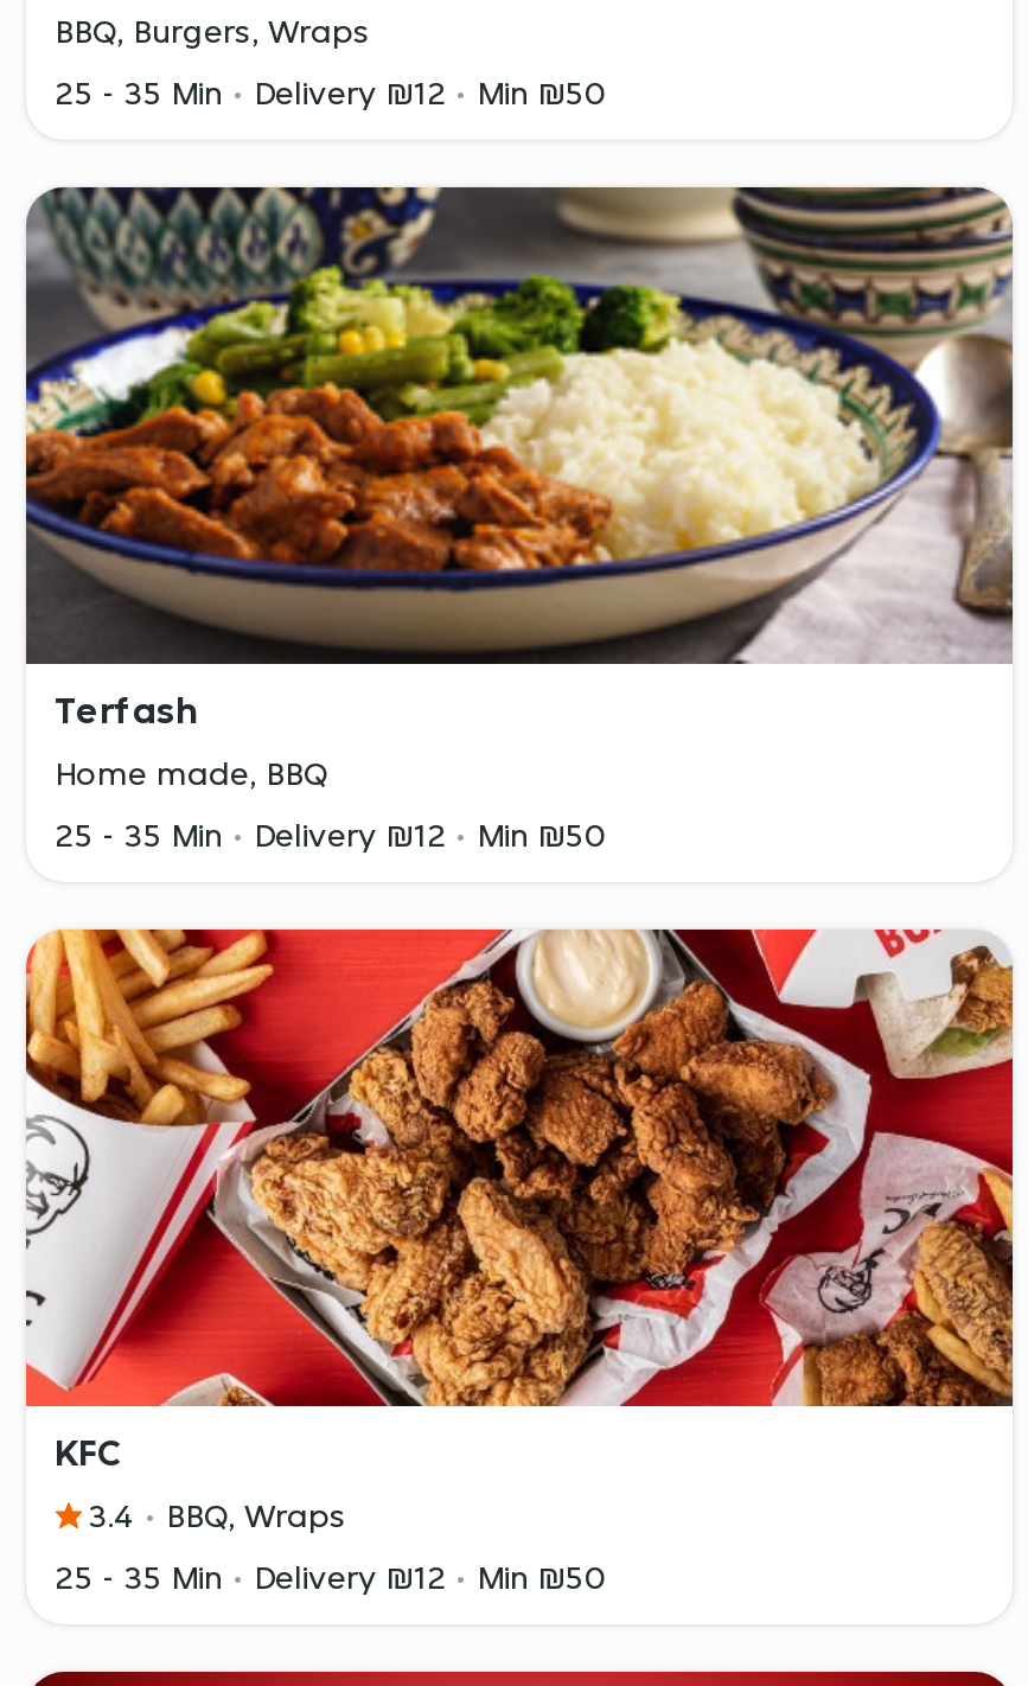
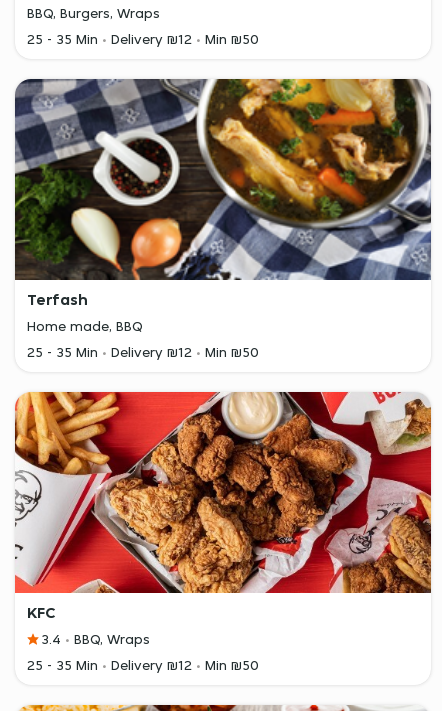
- [image]
+ [image]
